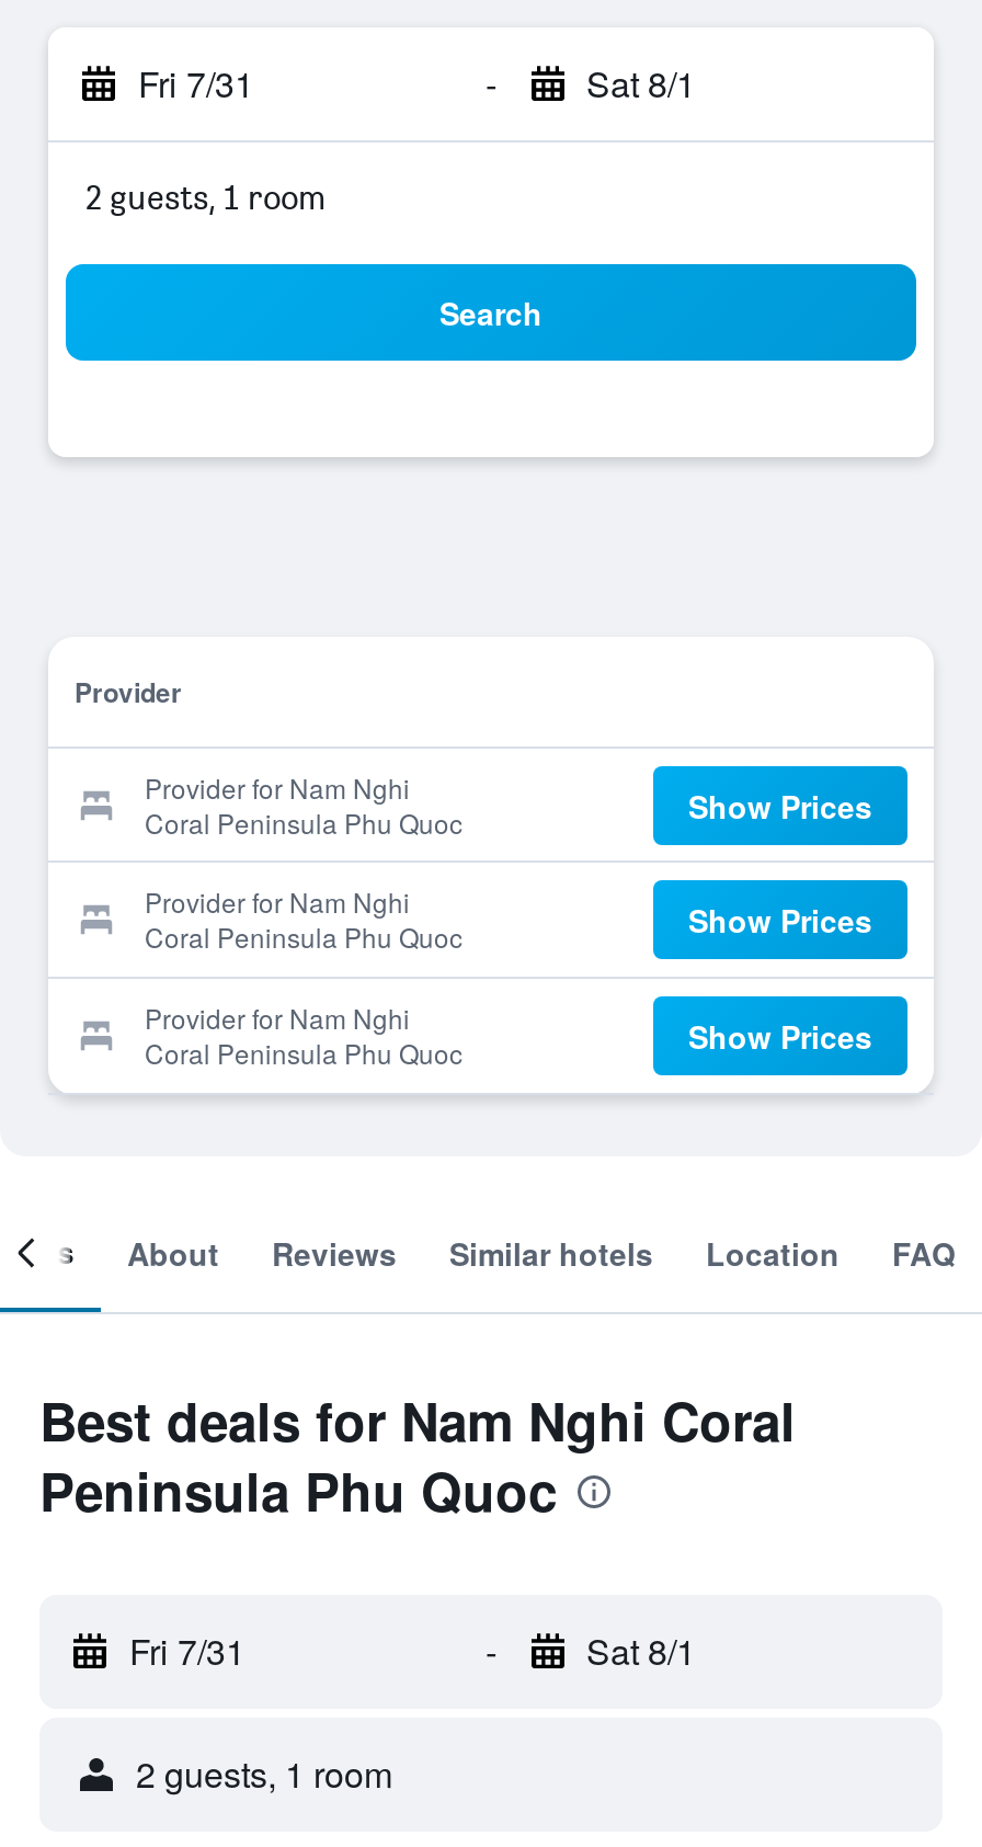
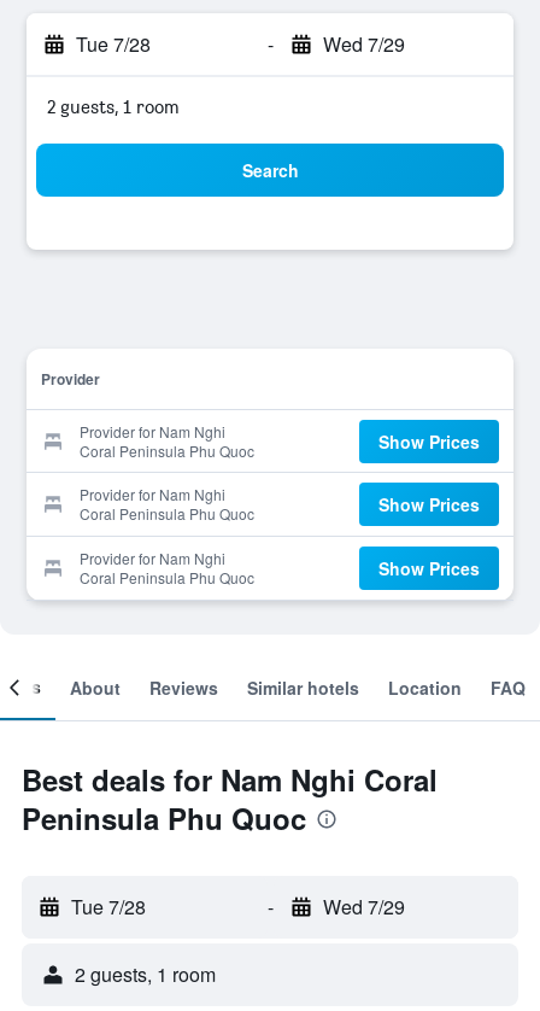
- Fri 7/31
+ Tue 7/28

- Sat 8/1
+ Wed 7/29

- Fri 7/31
+ Tue 7/28

- Sat 8/1
+ Wed 7/29
